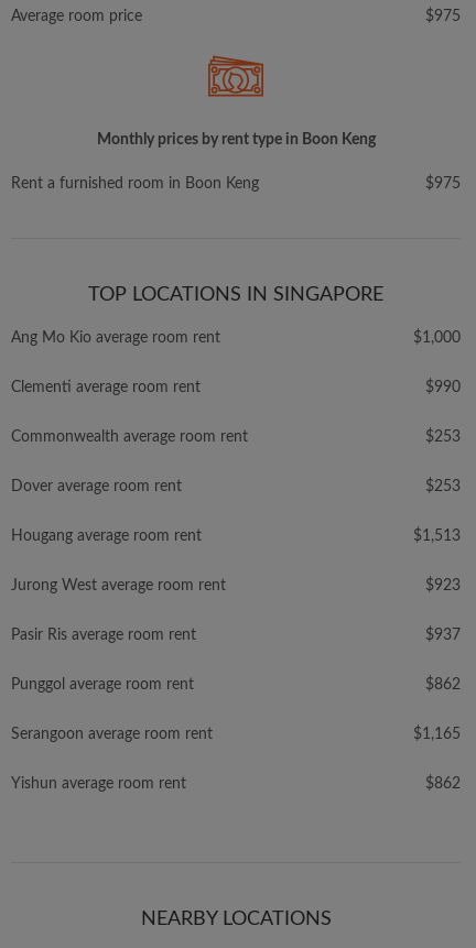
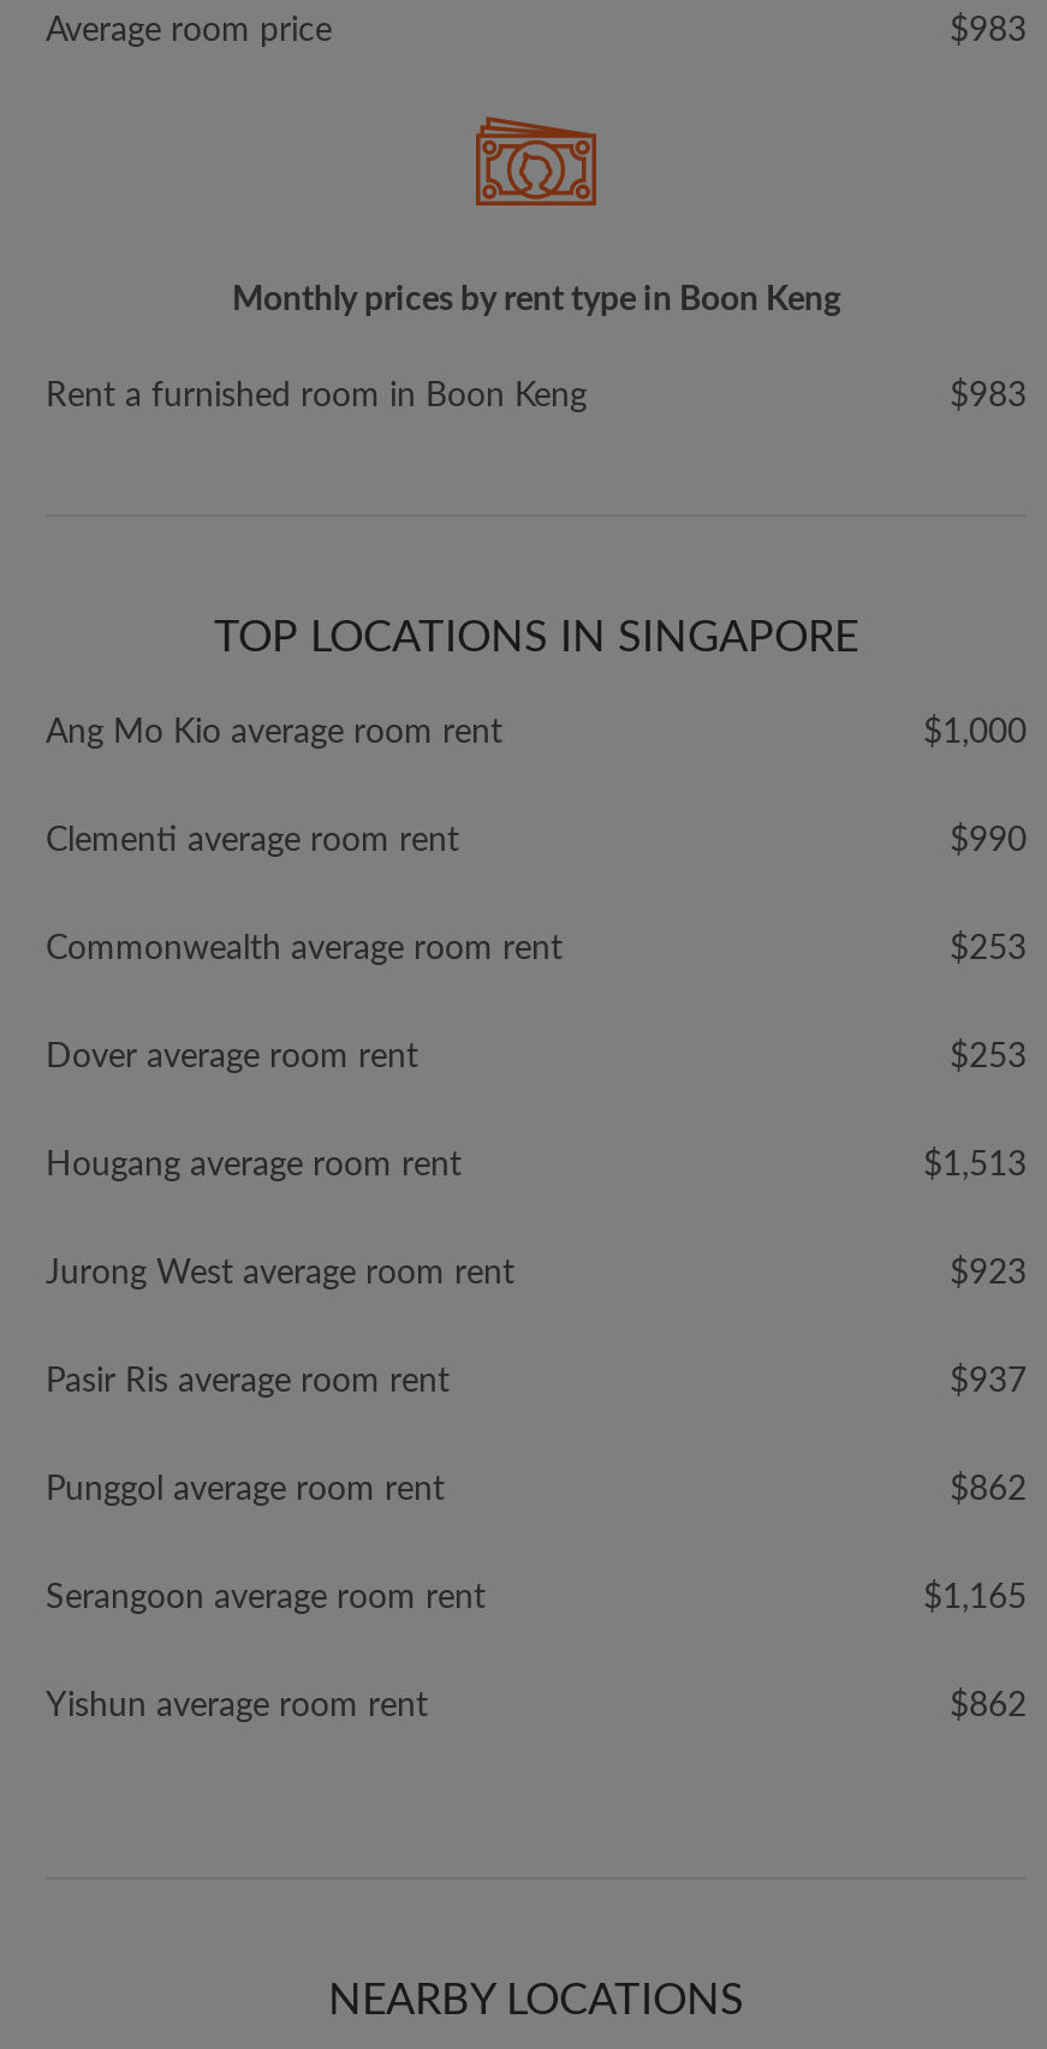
- $975
+ $983

- $975
+ $983
